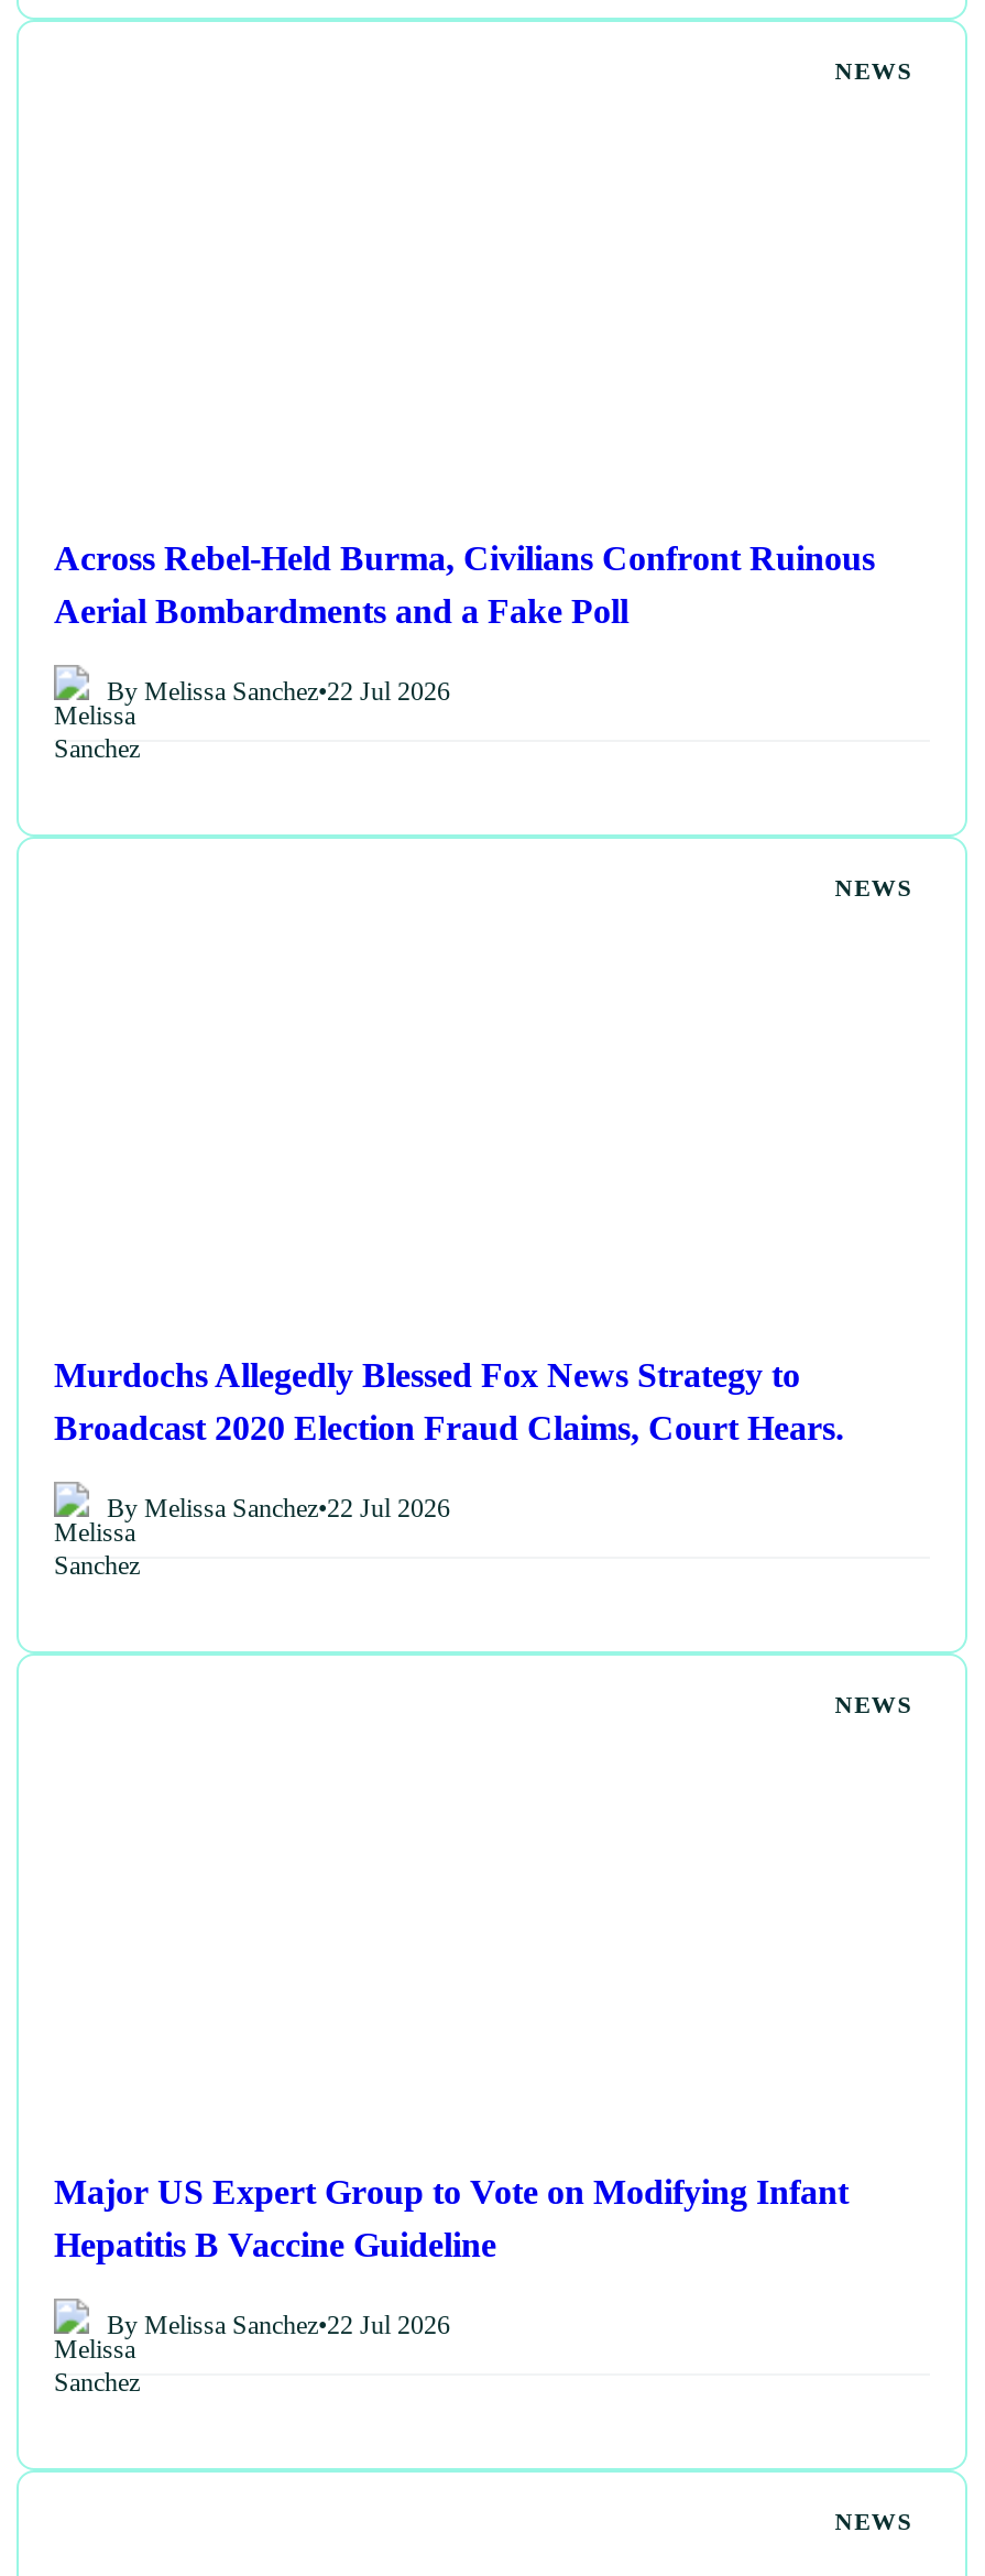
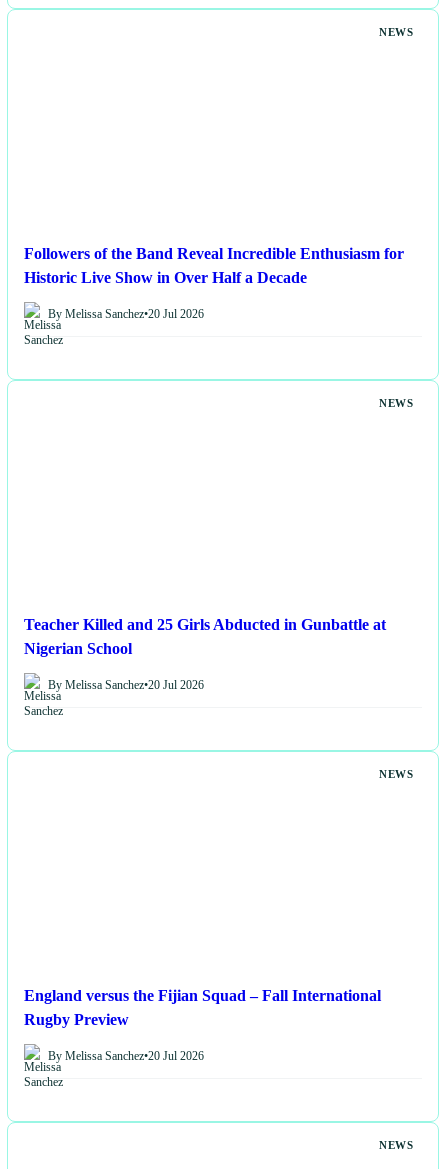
- Across Rebel-Held Burma, Civilians Confront Ruinous
- Aerial Bombardments and a Fake Poll
+ Followers of the Band Reveal Incredible Enthusiasm for
+ Historic Live Show in Over Half a Decade

- By Melissa Sanchez•22 Jul 2026
+ By Melissa Sanchez•20 Jul 2026

- Murdochs Allegedly Blessed Fox News Strategy to
- Broadcast 2020 Election Fraud Claims, Court Hears.
+ Teacher Killed and 25 Girls Abducted in Gunbattle at
+ Nigerian School

- By Melissa Sanchez•22 Jul 2026
+ By Melissa Sanchez•20 Jul 2026

- Major US Expert Group to Vote on Modifying Infant
- Hepatitis B Vaccine Guideline
+ England versus the Fijian Squad – Fall International
+ Rugby Preview

- By Melissa Sanchez•22 Jul 2026
+ By Melissa Sanchez•20 Jul 2026
